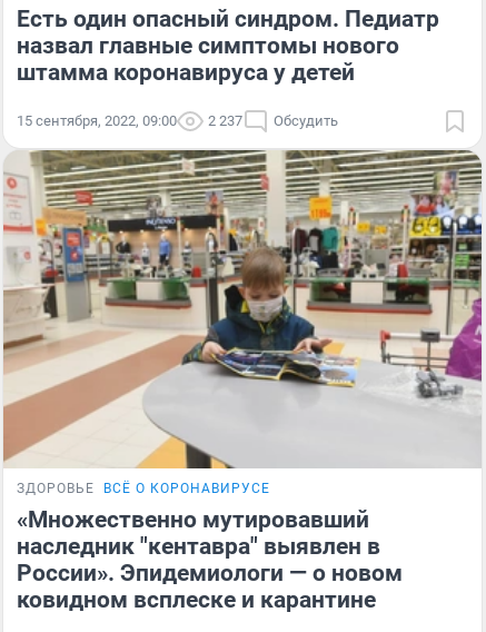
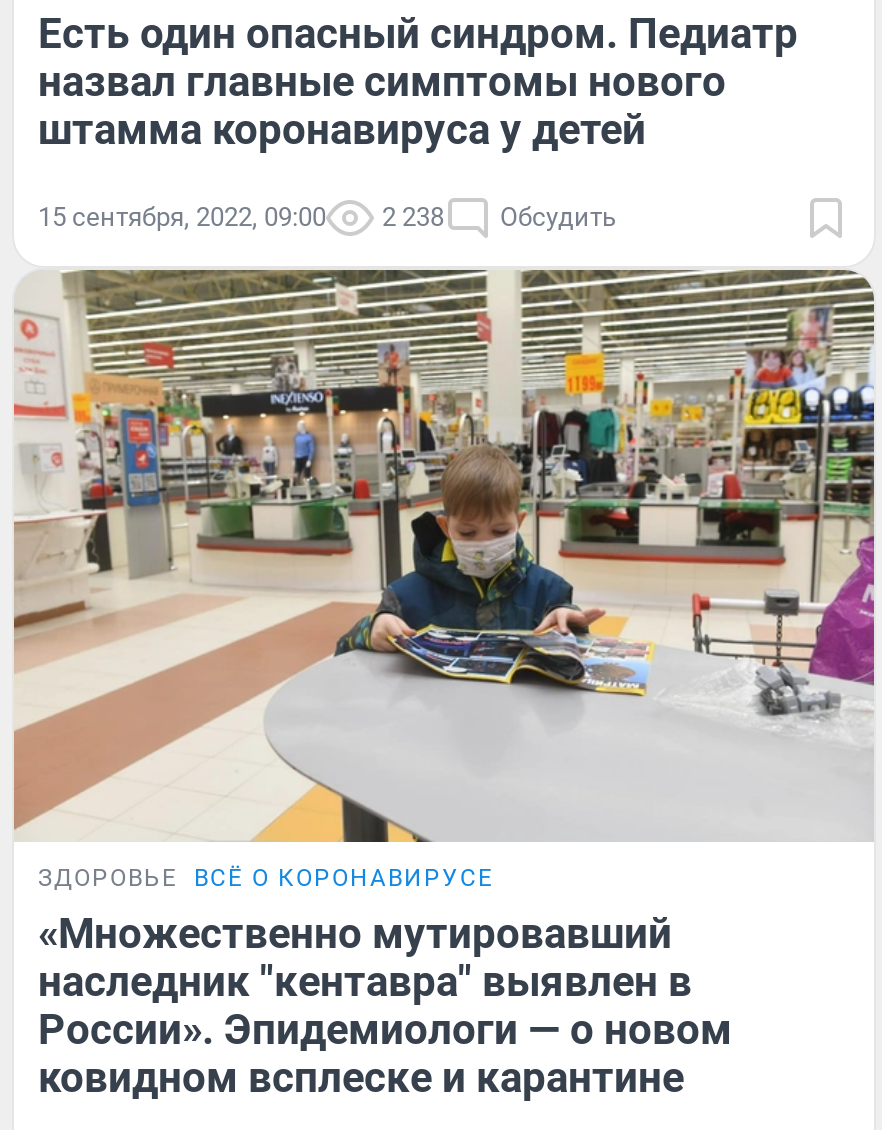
- 15 сентября, 2022, 09:00 2 237 Обсудить
+ 15 сентября, 2022, 09:00 2 238 Обсудить
